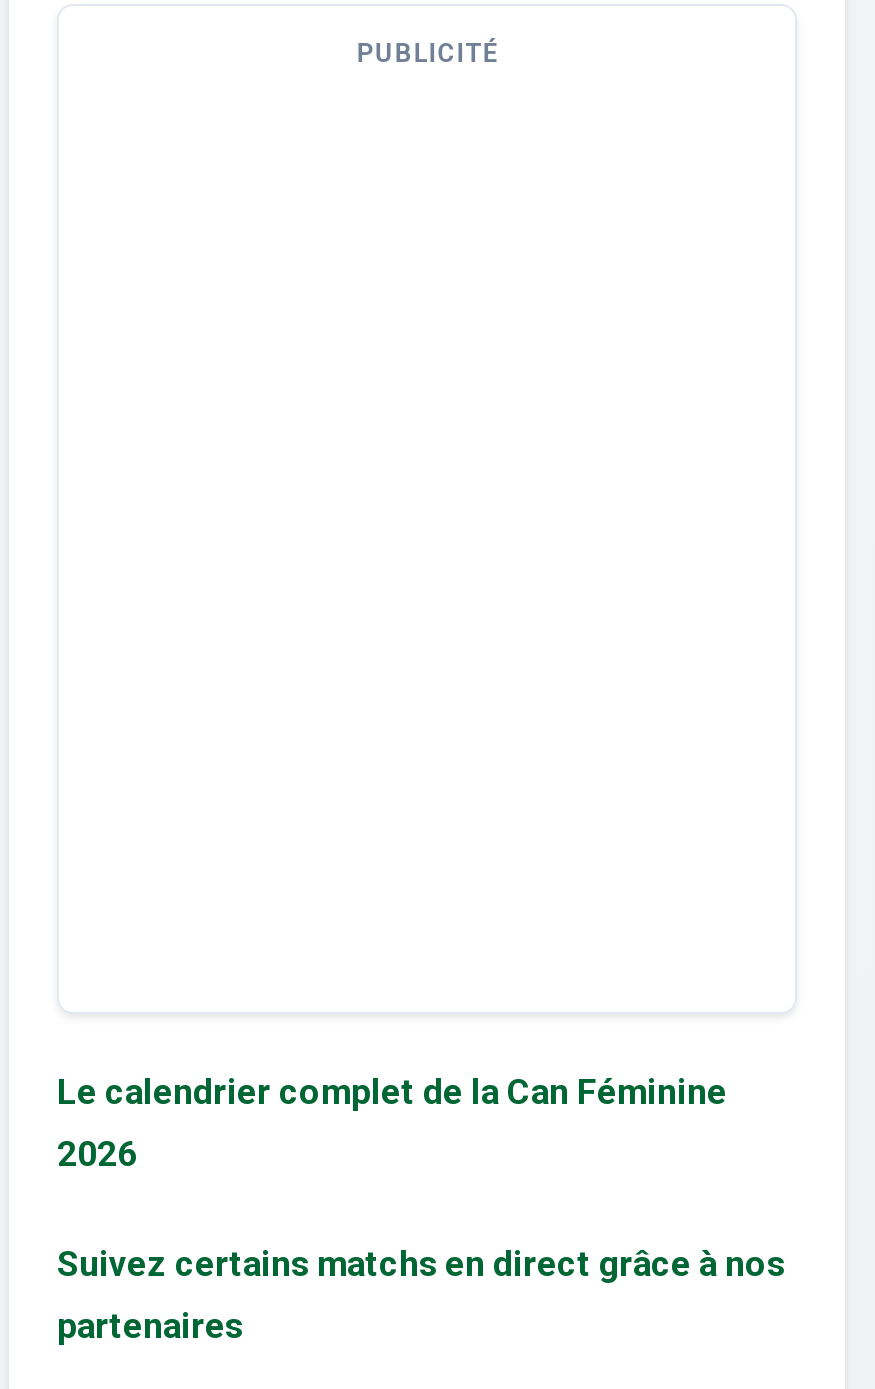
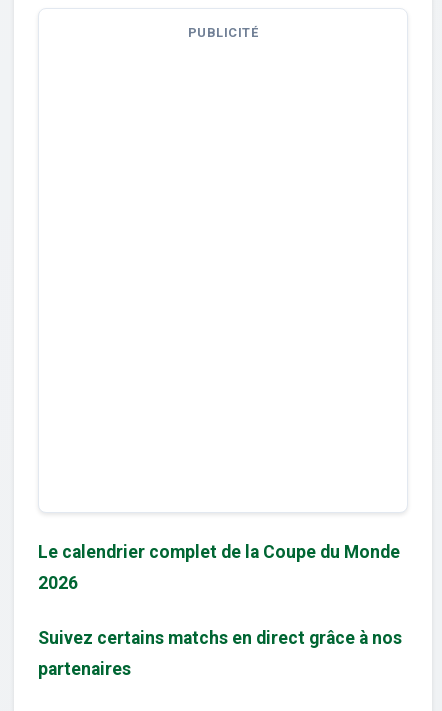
- Le calendrier complet de la Can Féminine
+ Le calendrier complet de la Coupe du Monde
